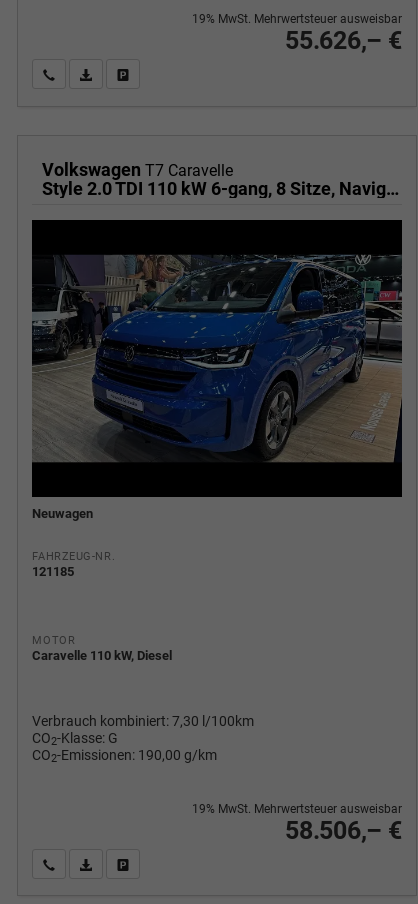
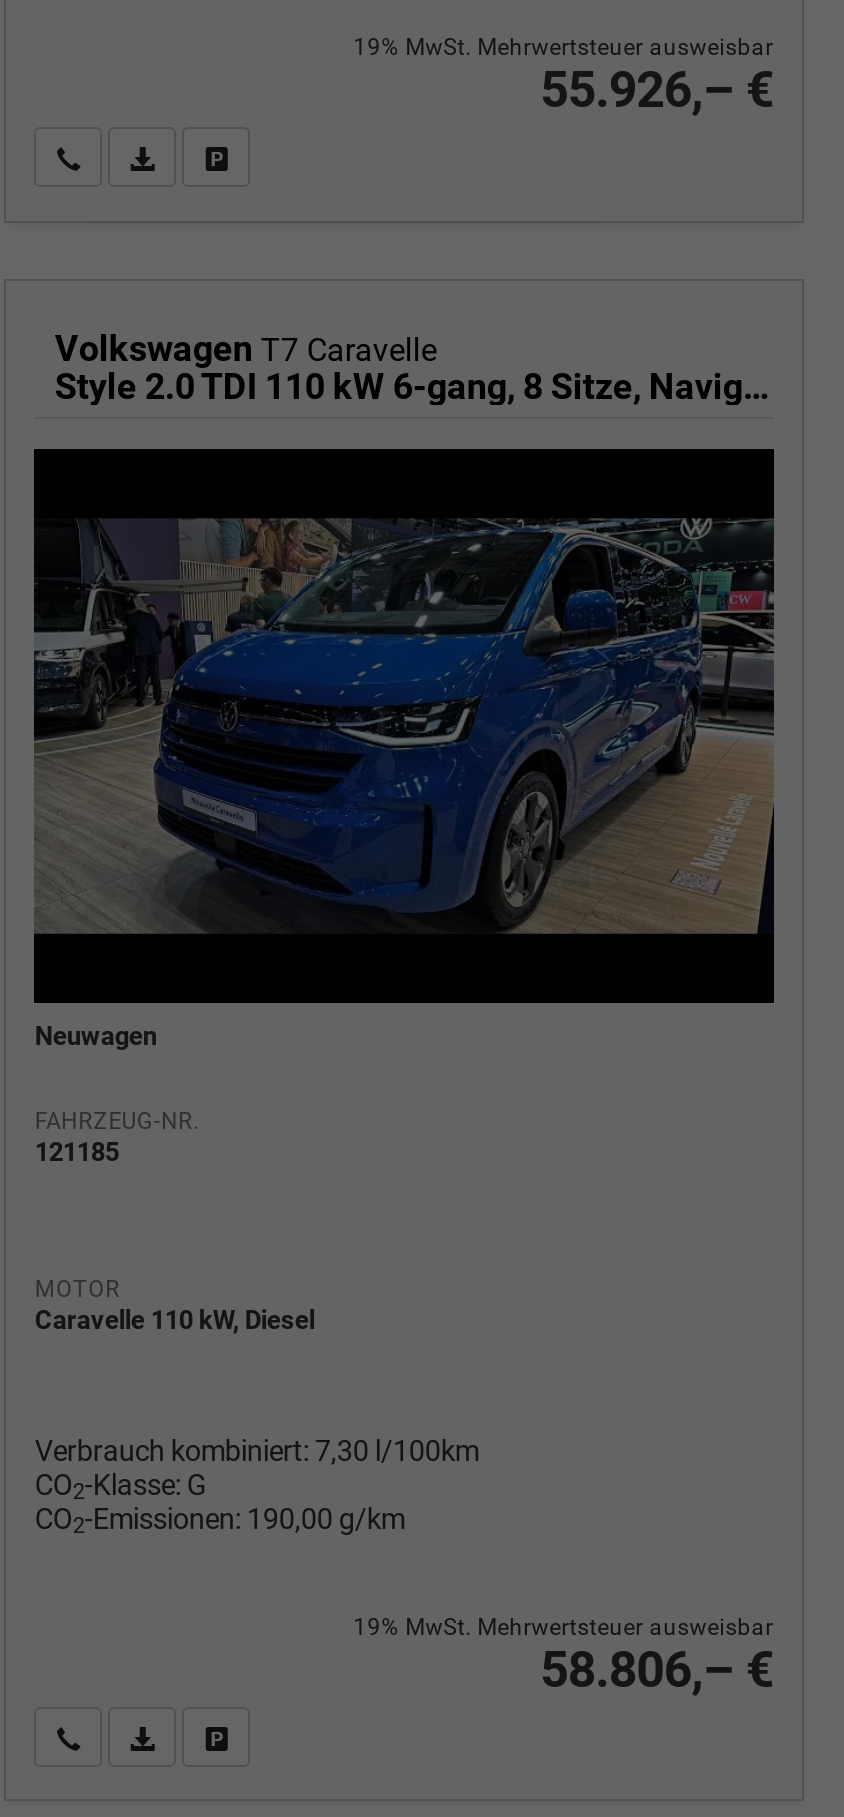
- 55.626,– €
+ 55.926,– €

- 58.506,– €
+ 58.806,– €
